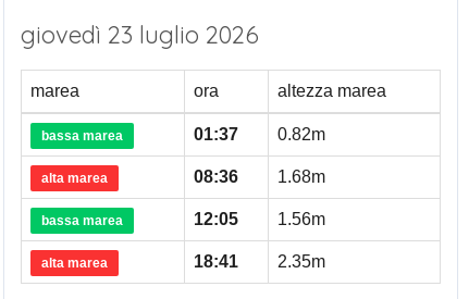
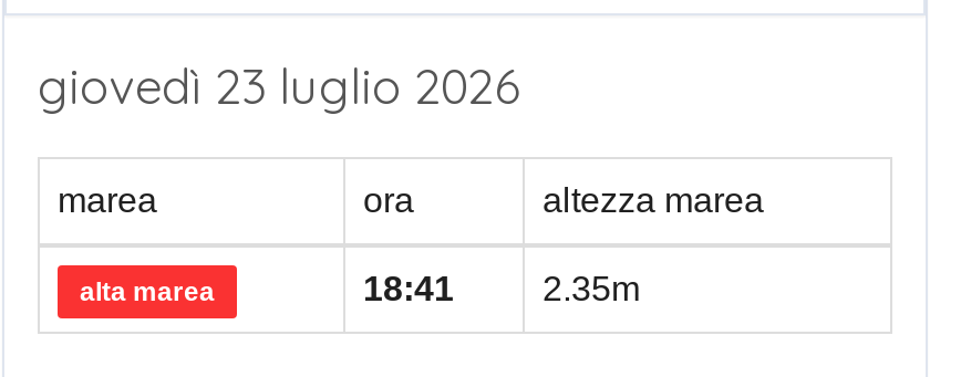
- bassa marea
- 01:37
- 0.82m
- alta marea
- 08:36
- 1.68m
- bassa marea
- 12:05
- 1.56m
